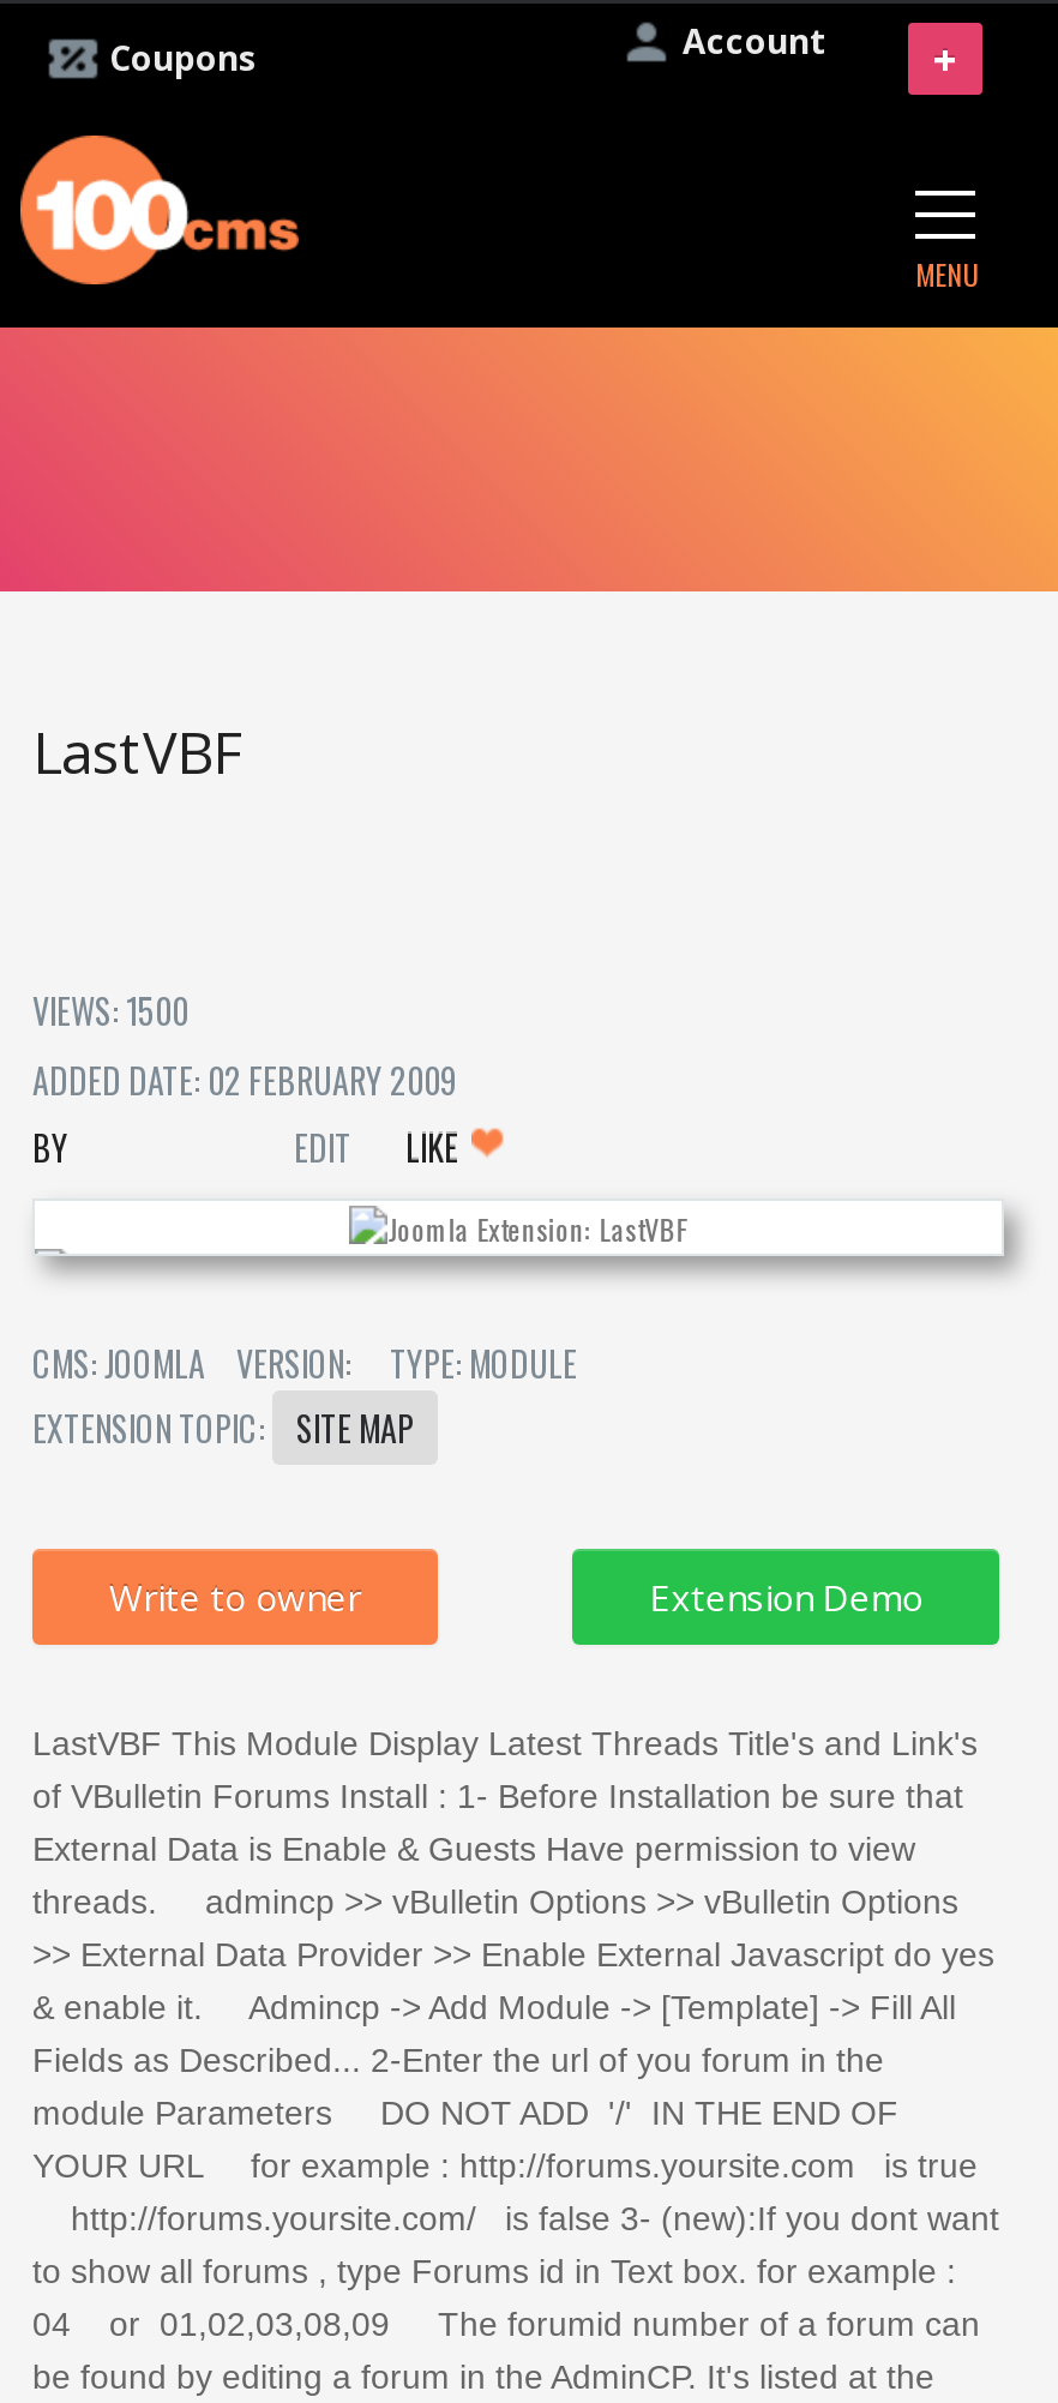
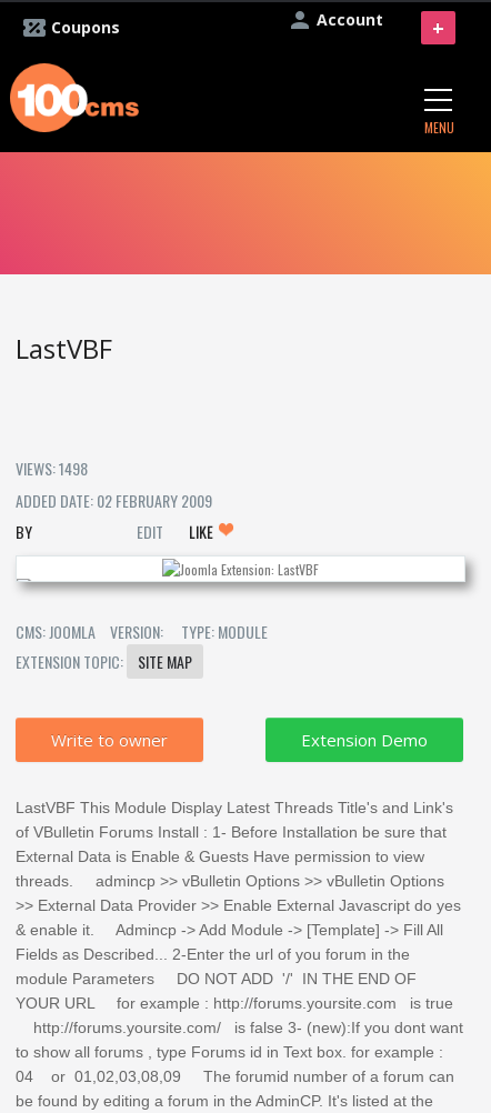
- VIEWS: 1500
+ VIEWS: 1498
